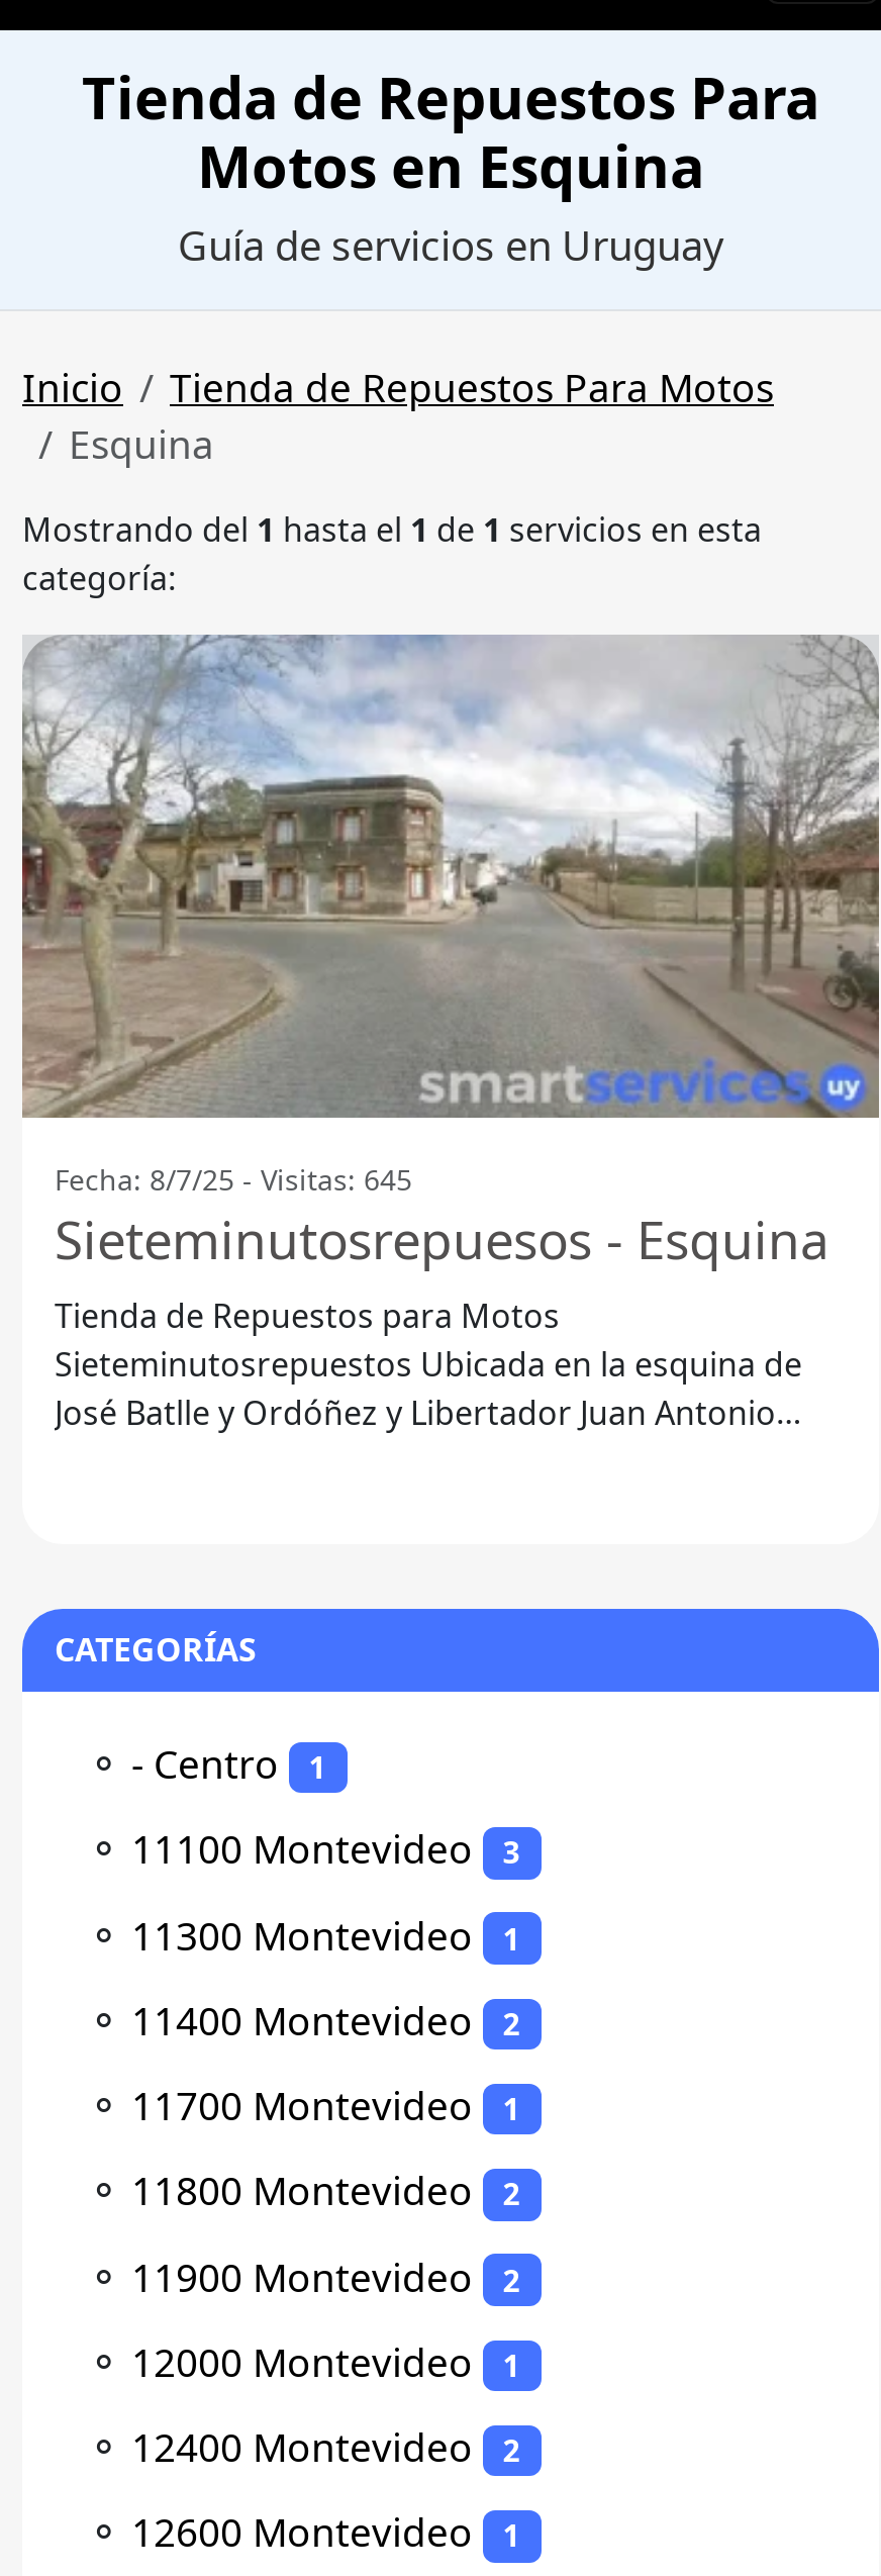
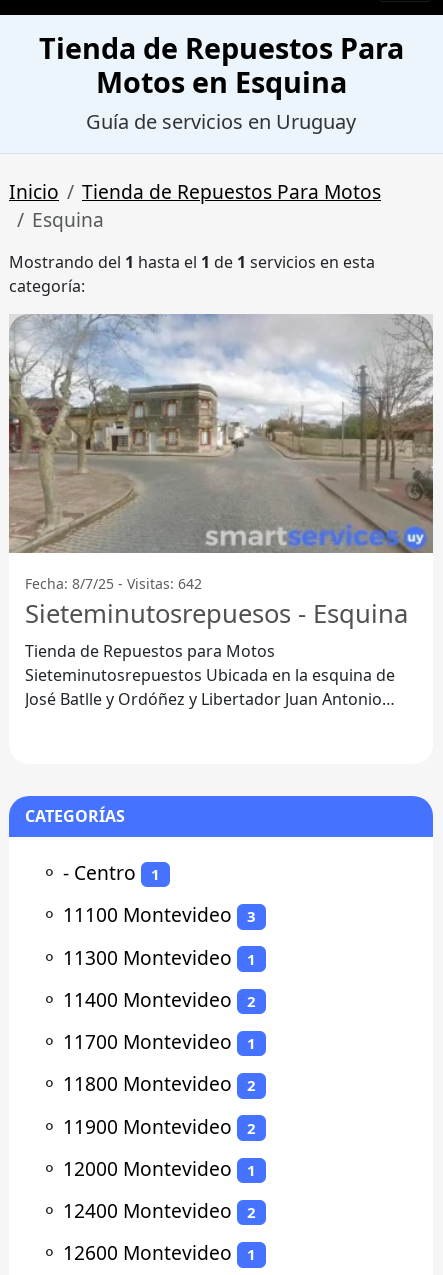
- Fecha: 8/7/25 - Visitas: 645
+ Fecha: 8/7/25 - Visitas: 642
